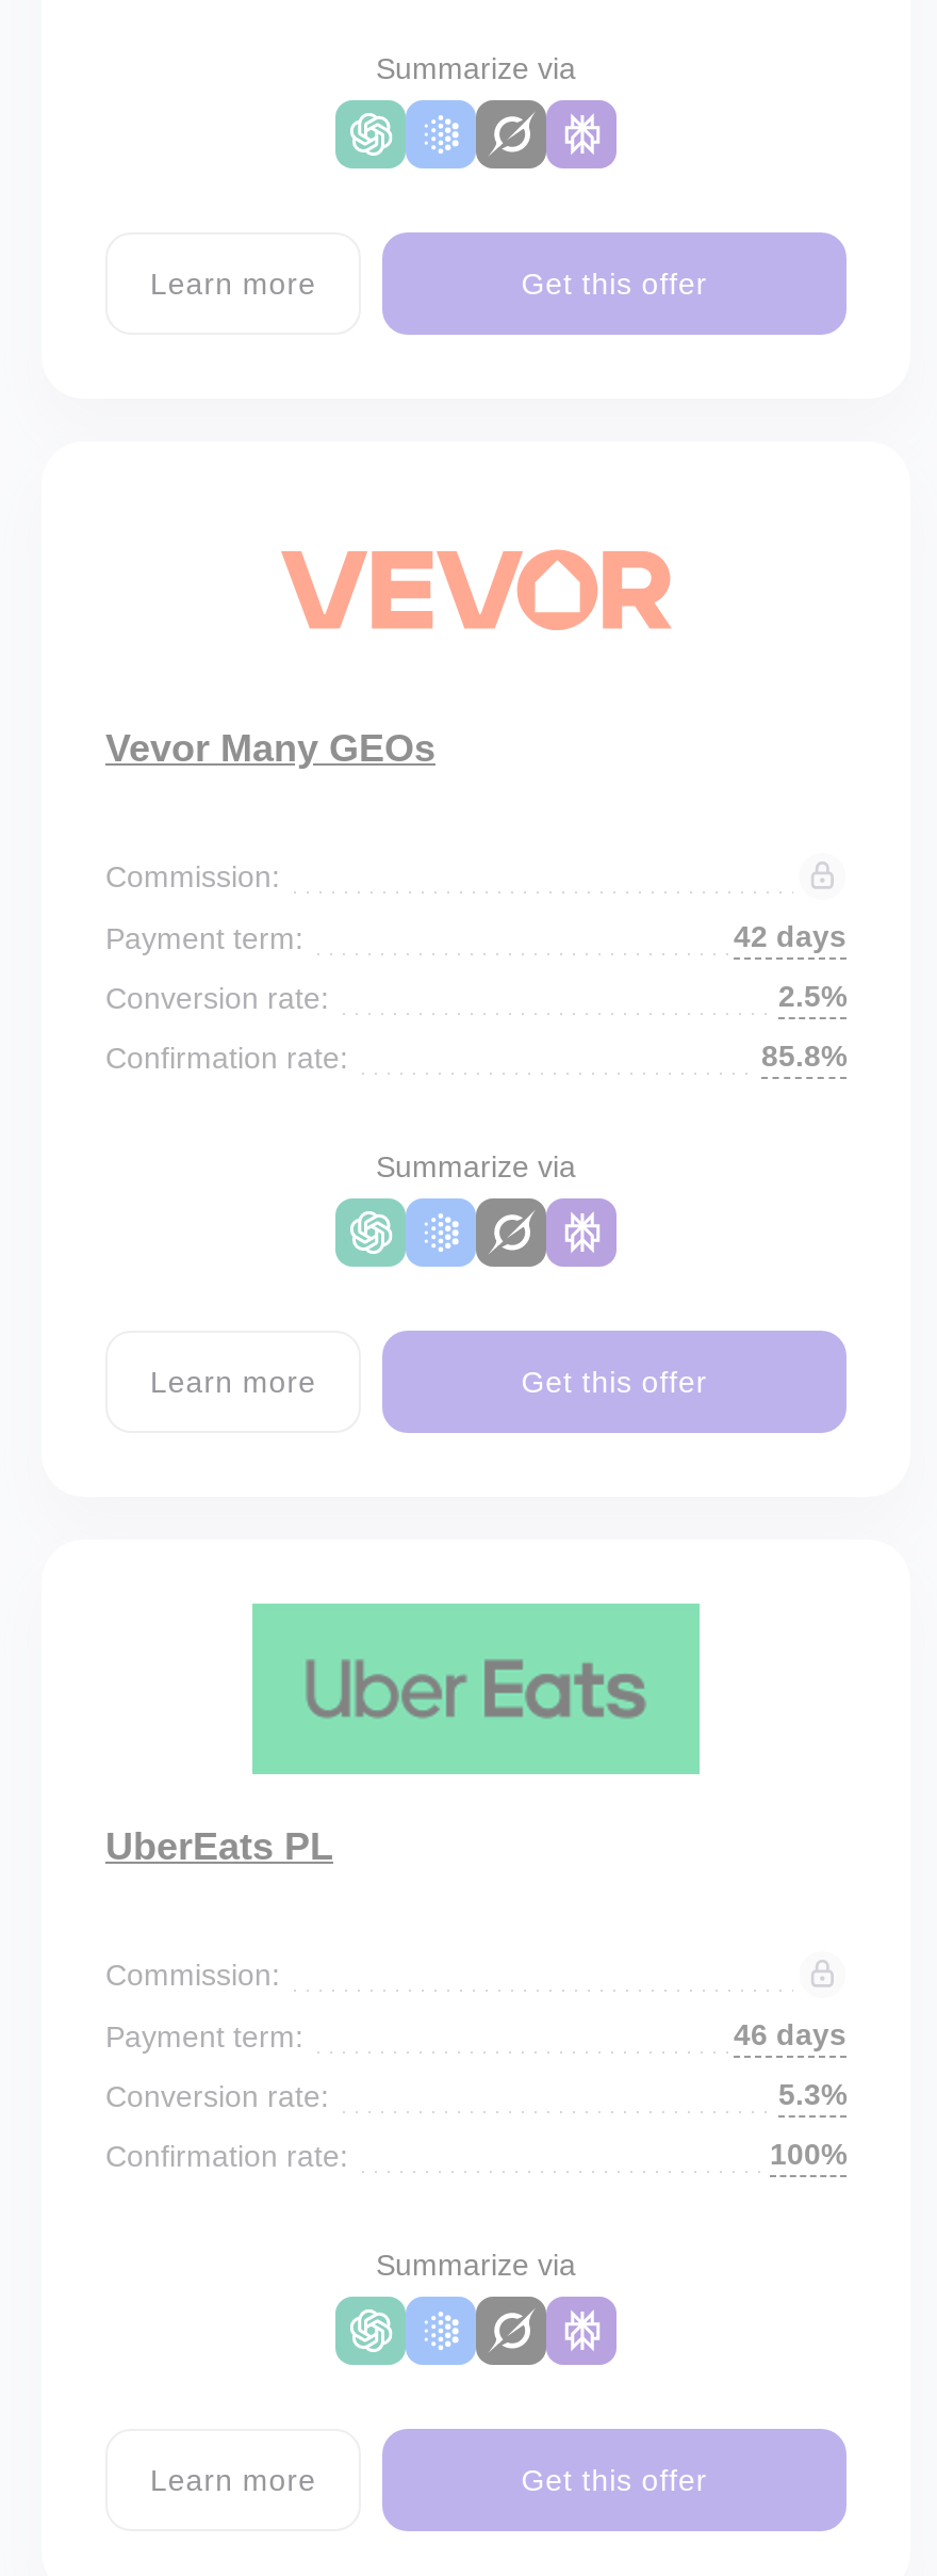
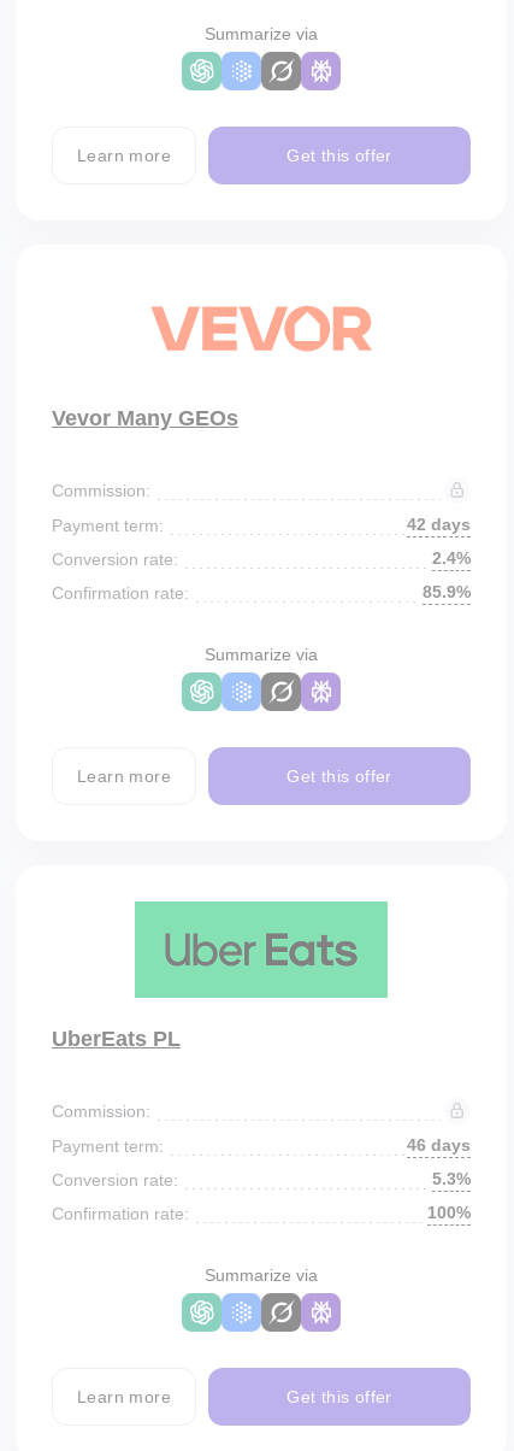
- 2.5%
+ 2.4%

- 85.8%
+ 85.9%
